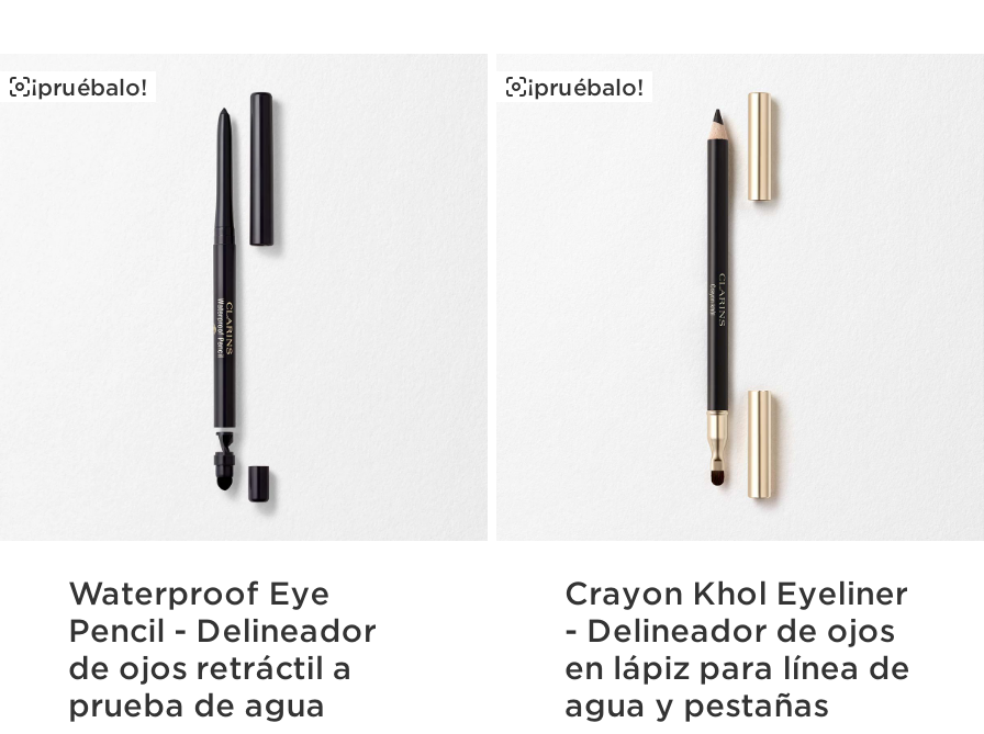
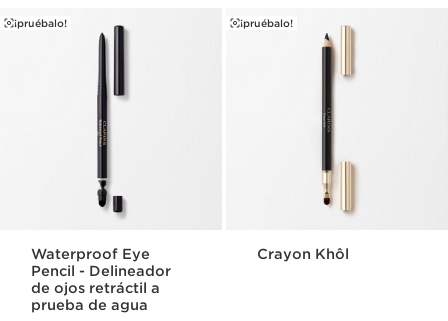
- Crayon Khol Eyeliner
- - Delineador de ojos
- en lápiz para línea de
- agua y pestañas
+ Crayon Khôl
